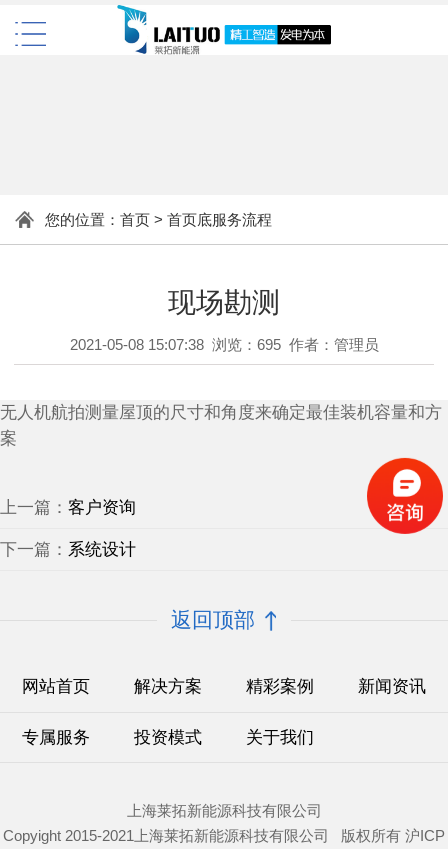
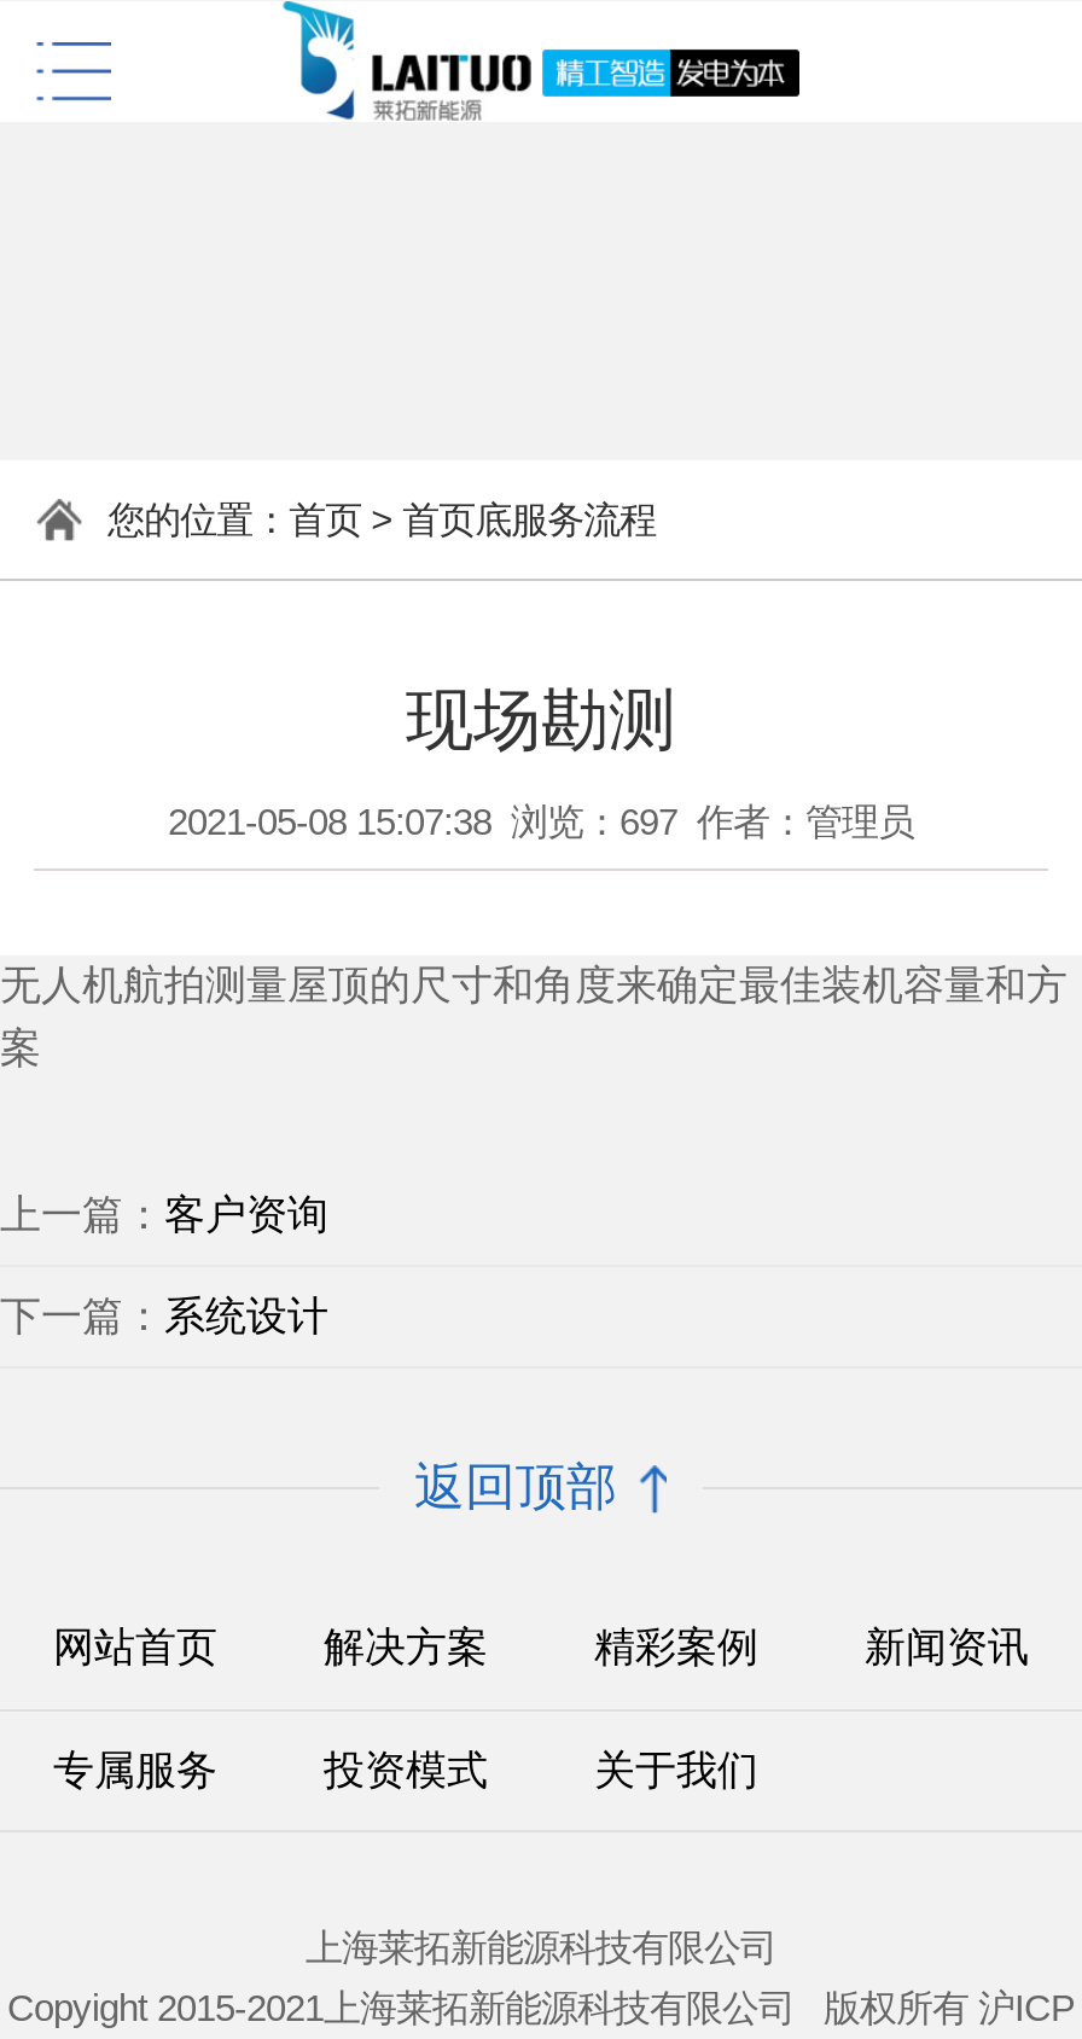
- 2021-05-08 15:07:38 浏览：695 作者：管理员
+ 2021-05-08 15:07:38 浏览：697 作者：管理员

- [image]
